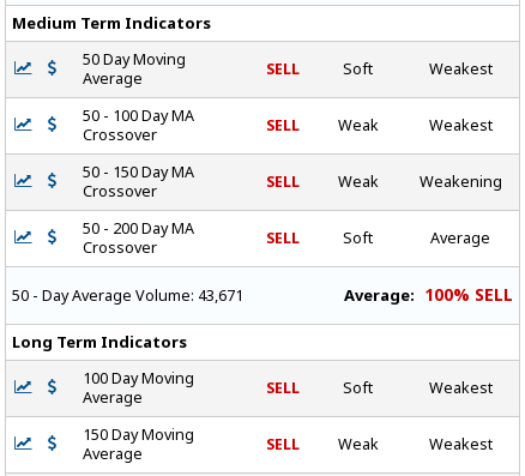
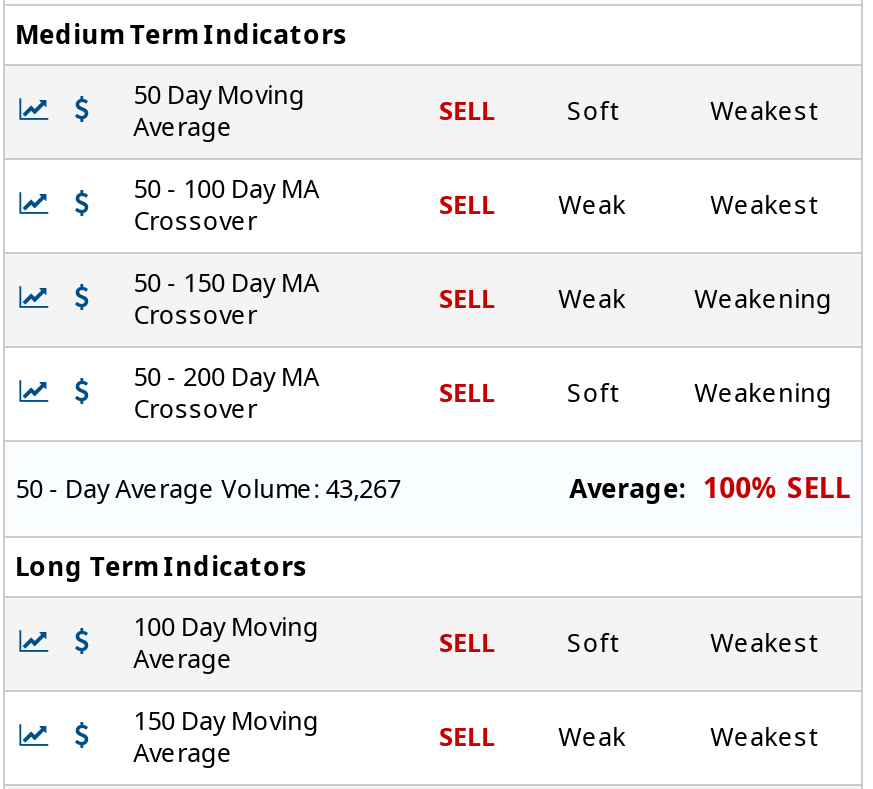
- Average
+ Weakening

- 50 - Day Average Volume: 43,671
+ 50 - Day Average Volume: 43,267
